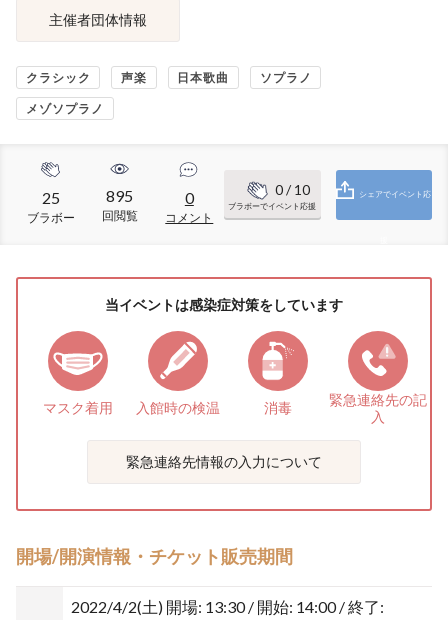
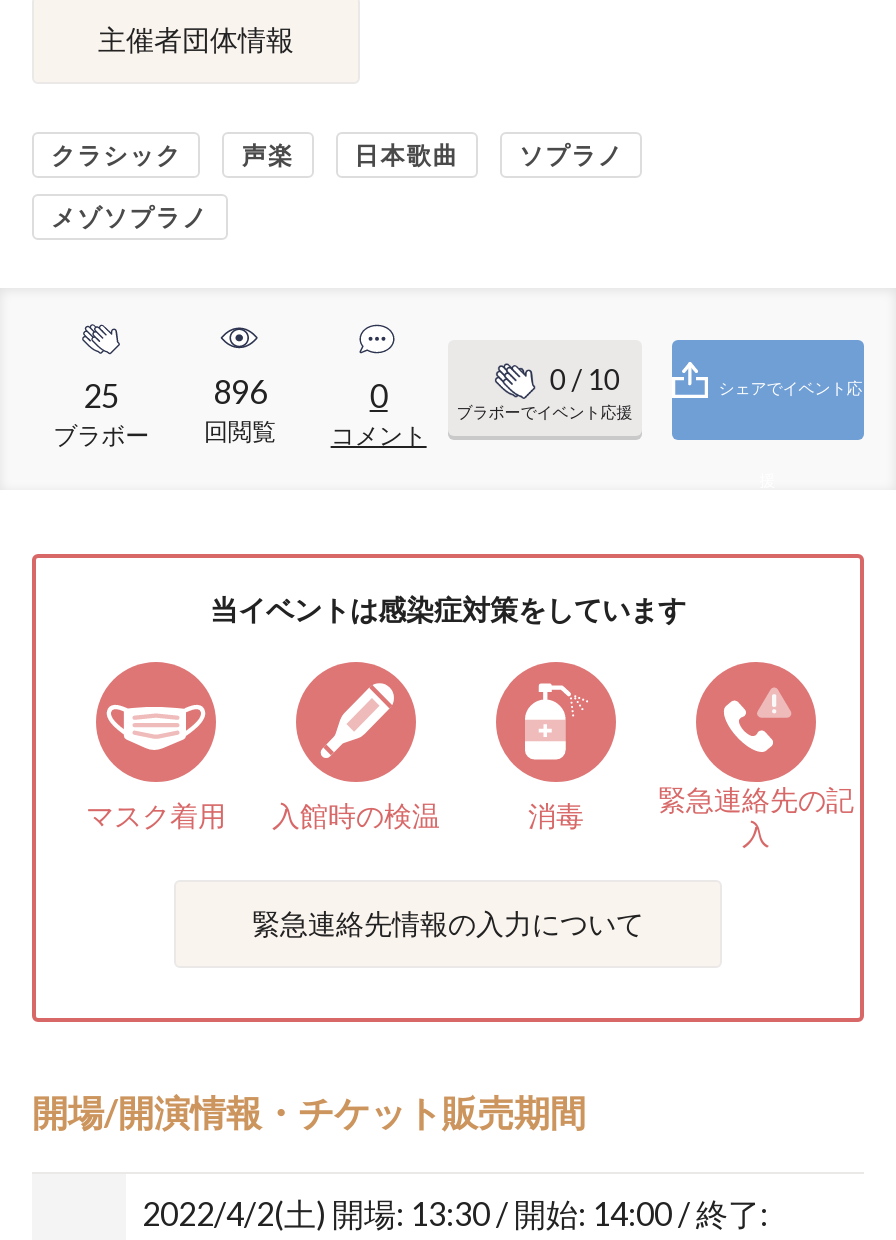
- 895
+ 896
